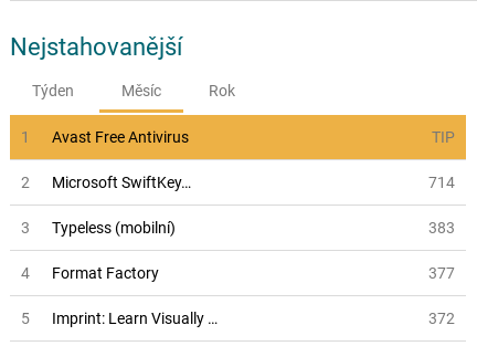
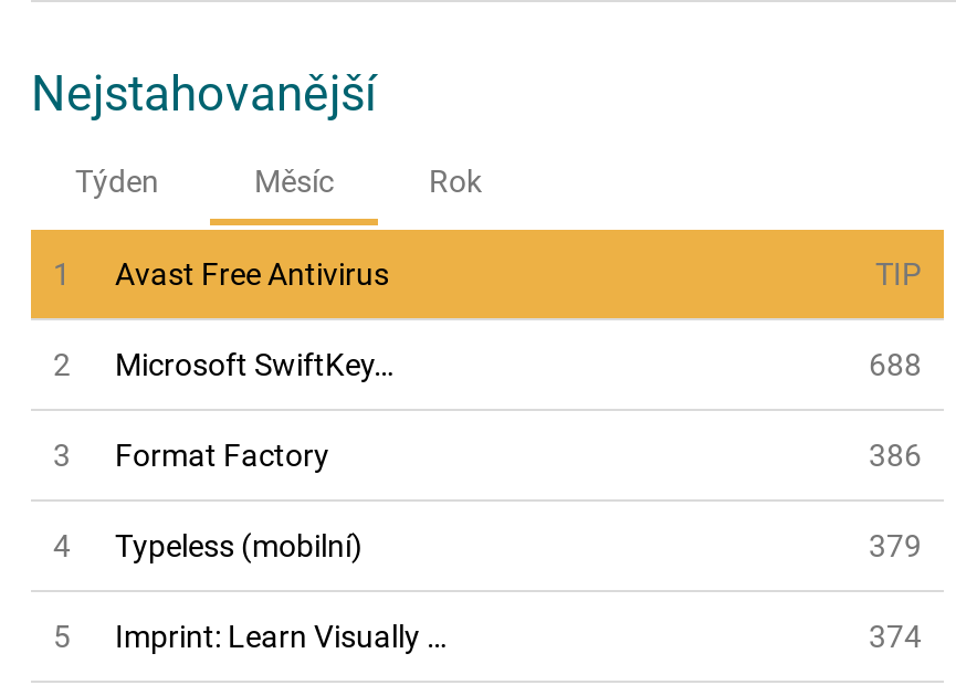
- 714
+ 688

moved down: Typeless (mobilní)

- 383
- 377
+ 379

+ 386

moved up: 4 | Format Factory

- 372
+ 374
